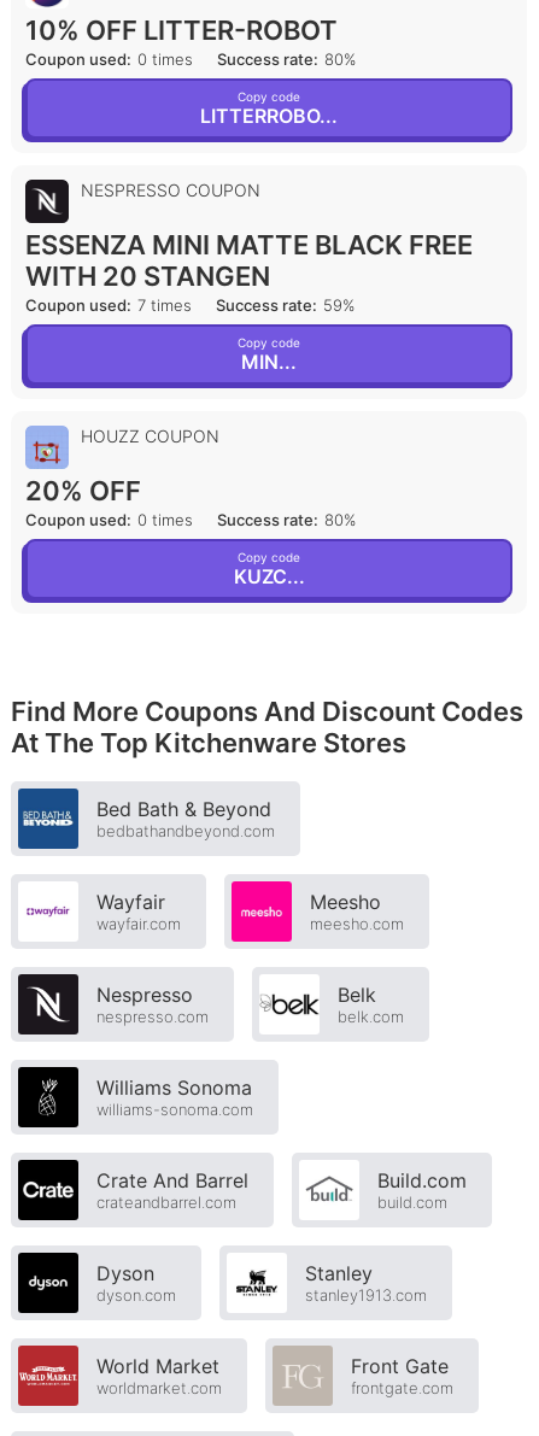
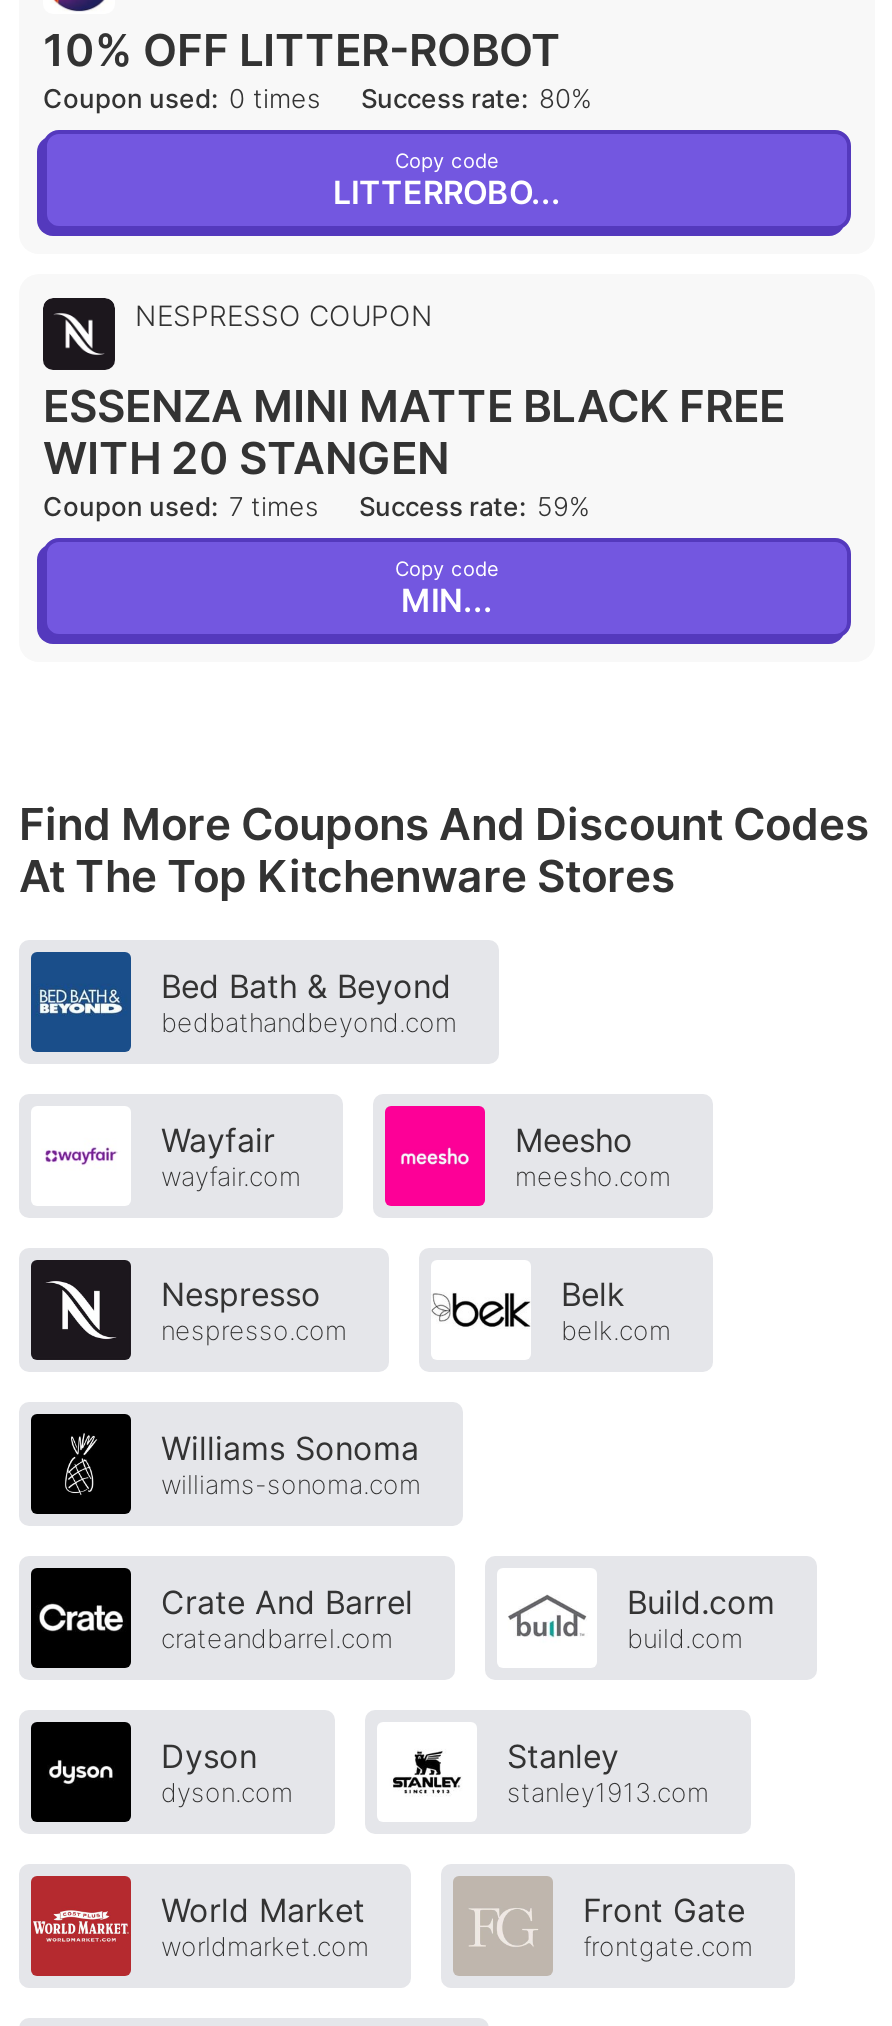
- [image]
- HOUZZ COUPON
- 20% OFF
- Coupon used: 0 times
- Success rate: 80%
- Copy code
- KUZC...
